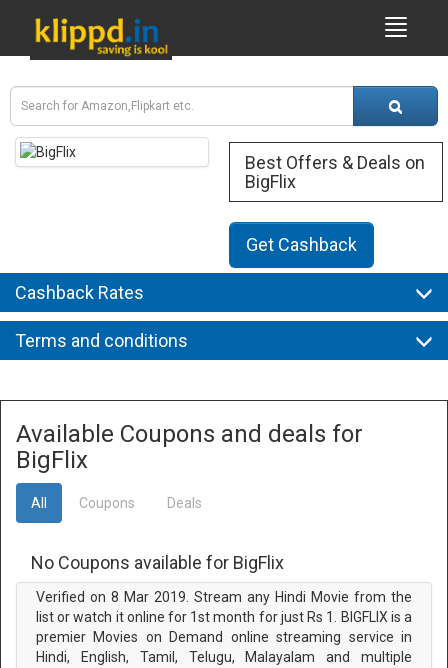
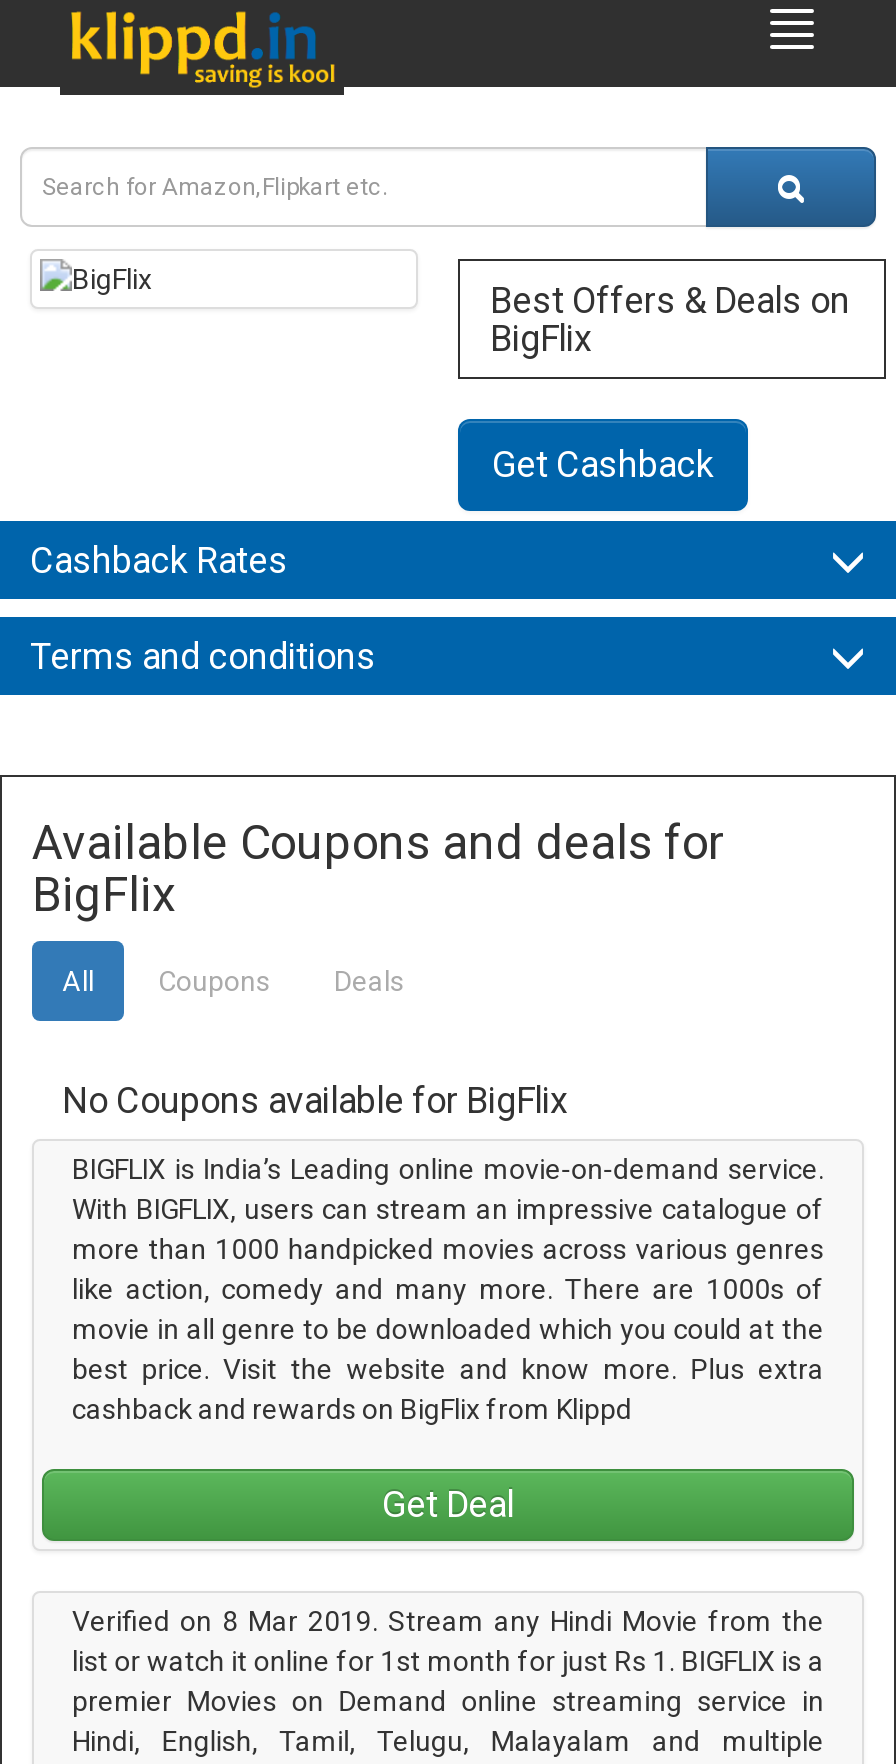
+ BIGFLIX is India’s Leading online movie-on-demand service.
+ With BIGFLIX, users can stream an impressive catalogue of
+ more than 1000 handpicked movies across various genres
+ like action, comedy and many more. There are 1000s of
+ movie in all genre to be downloaded which you could at the
+ best price. Visit the website and know more. Plus extra
+ cashback and rewards on BigFlix from Klippd
+ Get Deal
